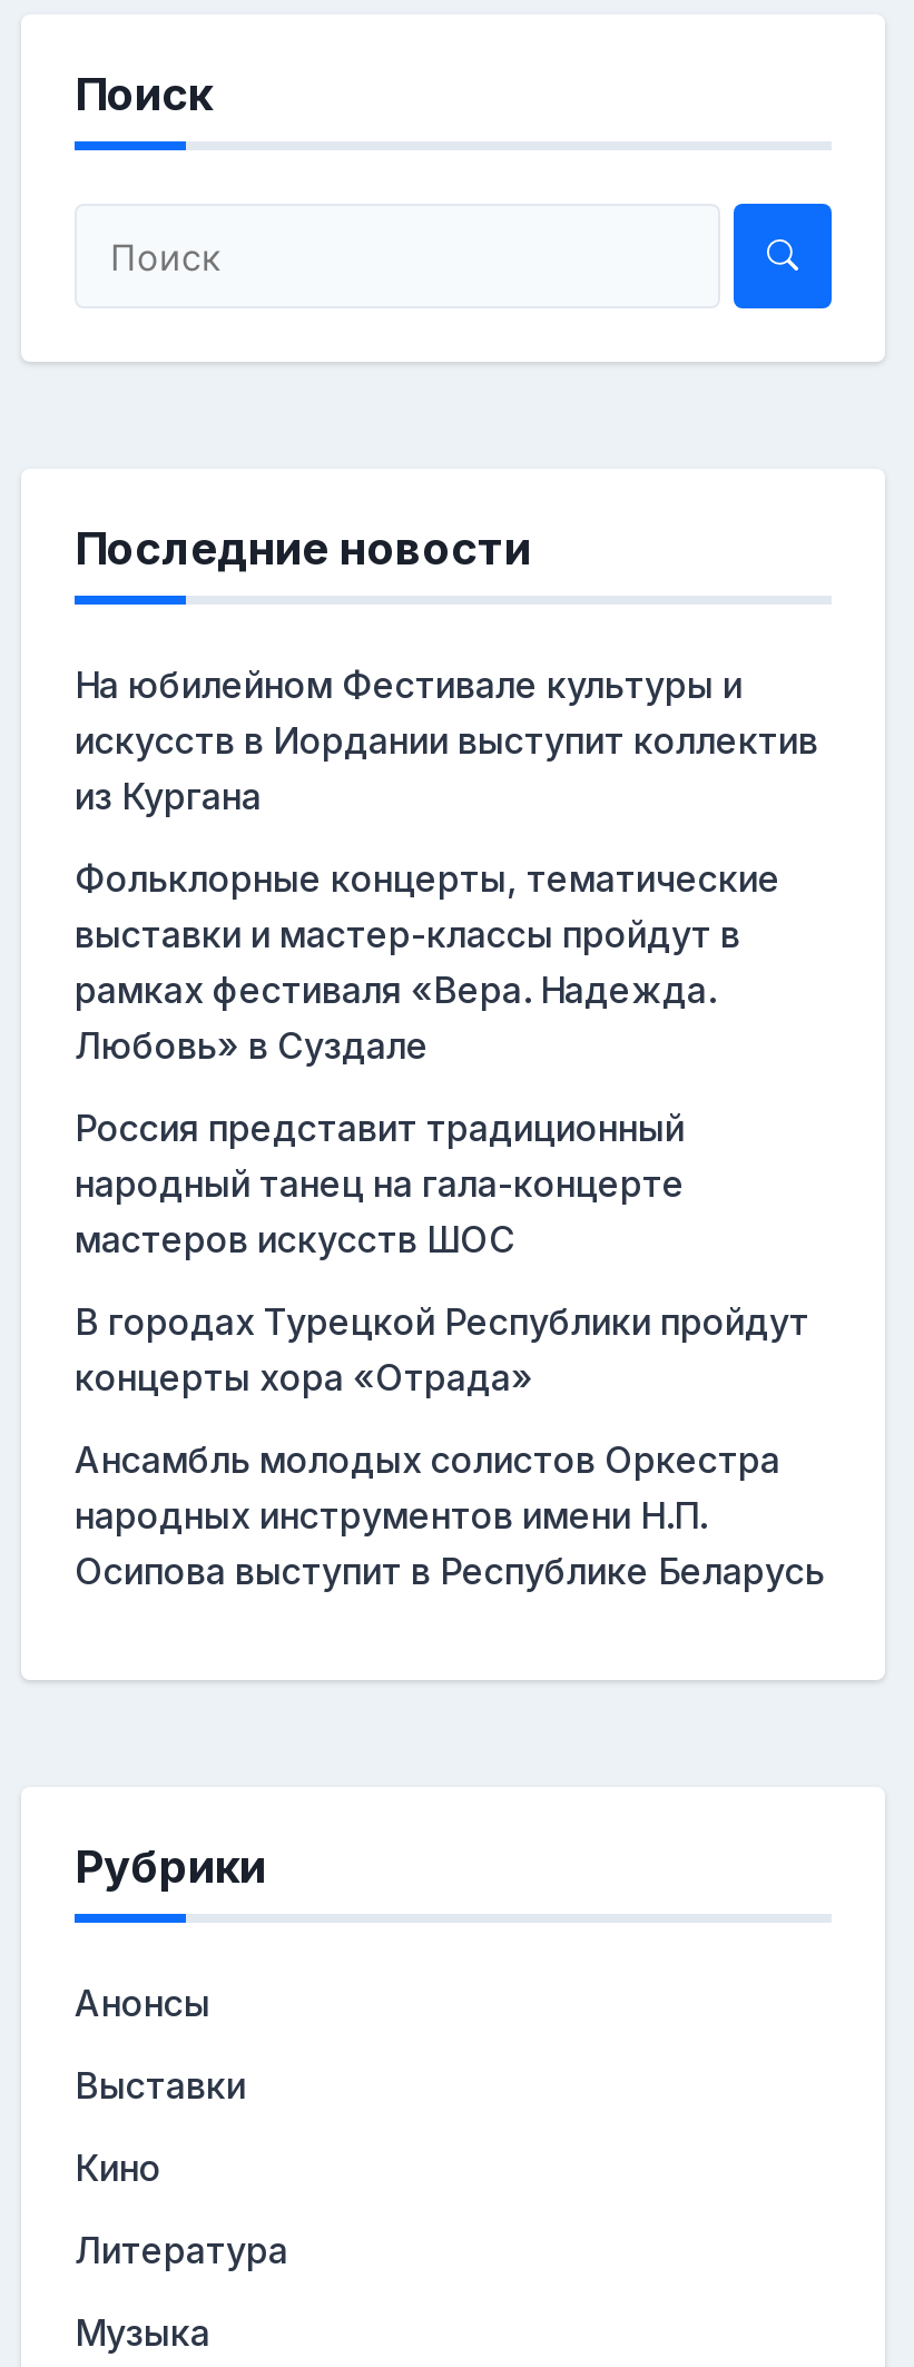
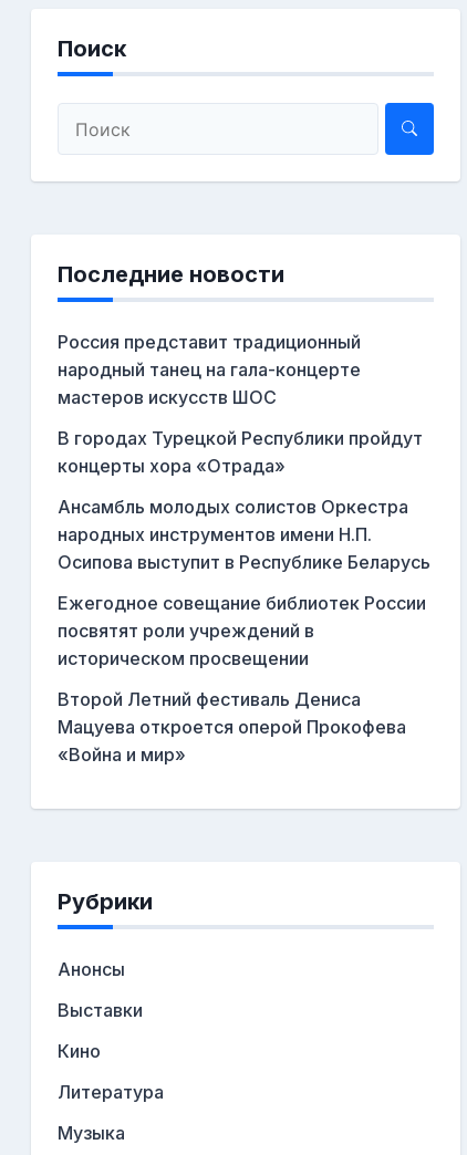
- На юбилейном Фестивале культуры и
- искусств в Иордании выступит коллектив
- из Кургана
- Фольклорные концерты, тематические
- выставки и мастер-классы пройдут в
- рамках фестиваля «Вера. Надежда.
- Любовь» в Суздале

moved up: Россия представит традиционный | народный танец на гала-концерте | мастеров искусств ШОС | В городах Турецкой Республики пройдут | концерты хора «Отрада» | Ансамбль молодых солистов Оркестра | народных инструментов имени Н.П. | Осипова выступит в Республике Беларусь

+ Ежегодное совещание библиотек России
+ посвятят роли учреждений в
+ историческом просвещении
+ Второй Летний фестиваль Дениса
+ Мацуева откроется оперой Прокофева
+ «Война и мир»
